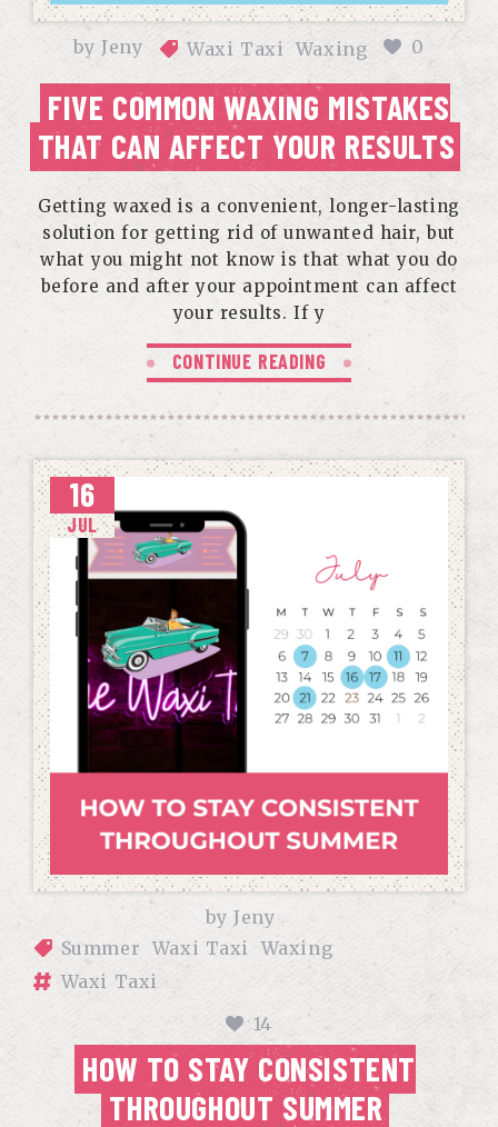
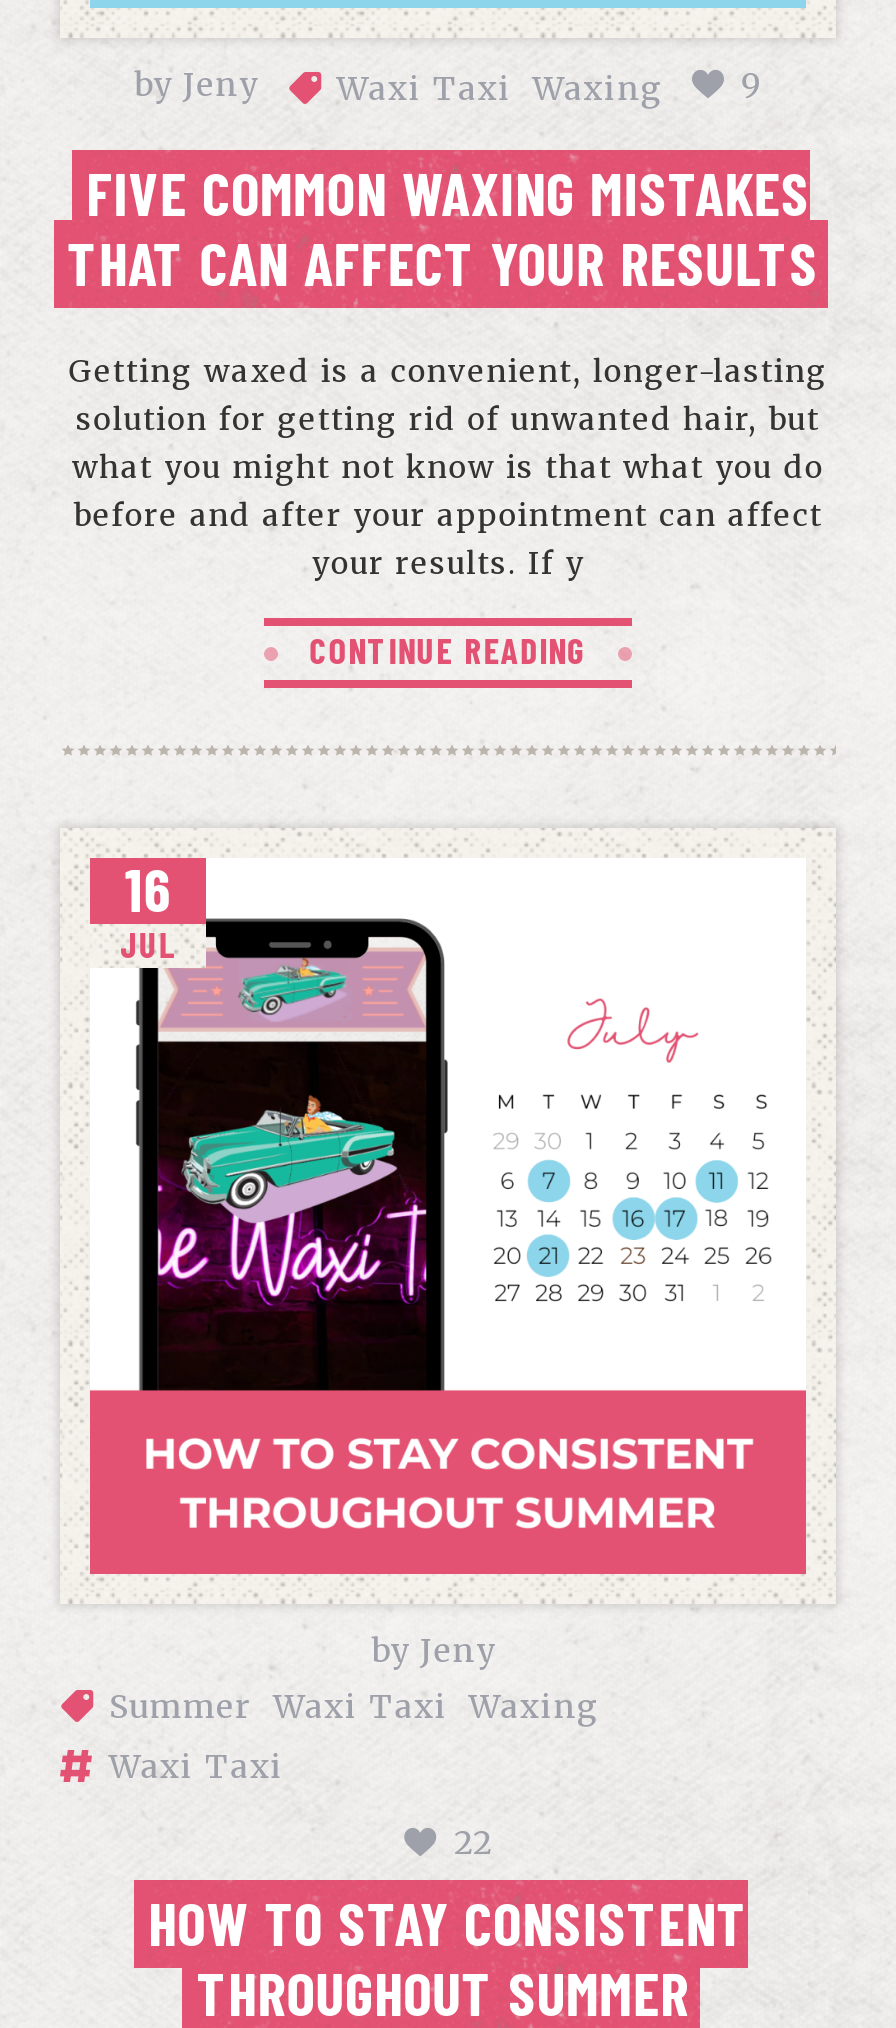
- by Jeny Waxi Taxi Waxing 0
+ by Jeny Waxi Taxi Waxing 9

- 14
+ 22
